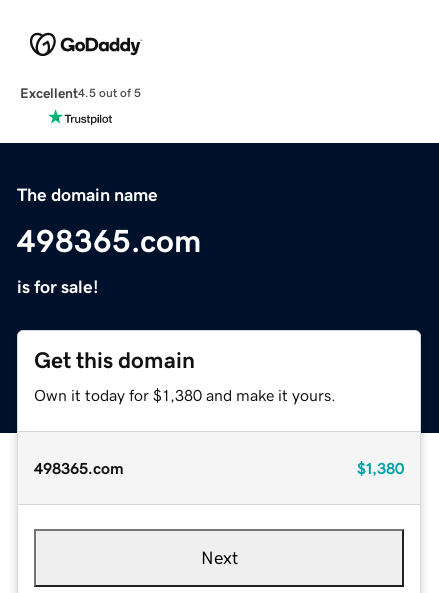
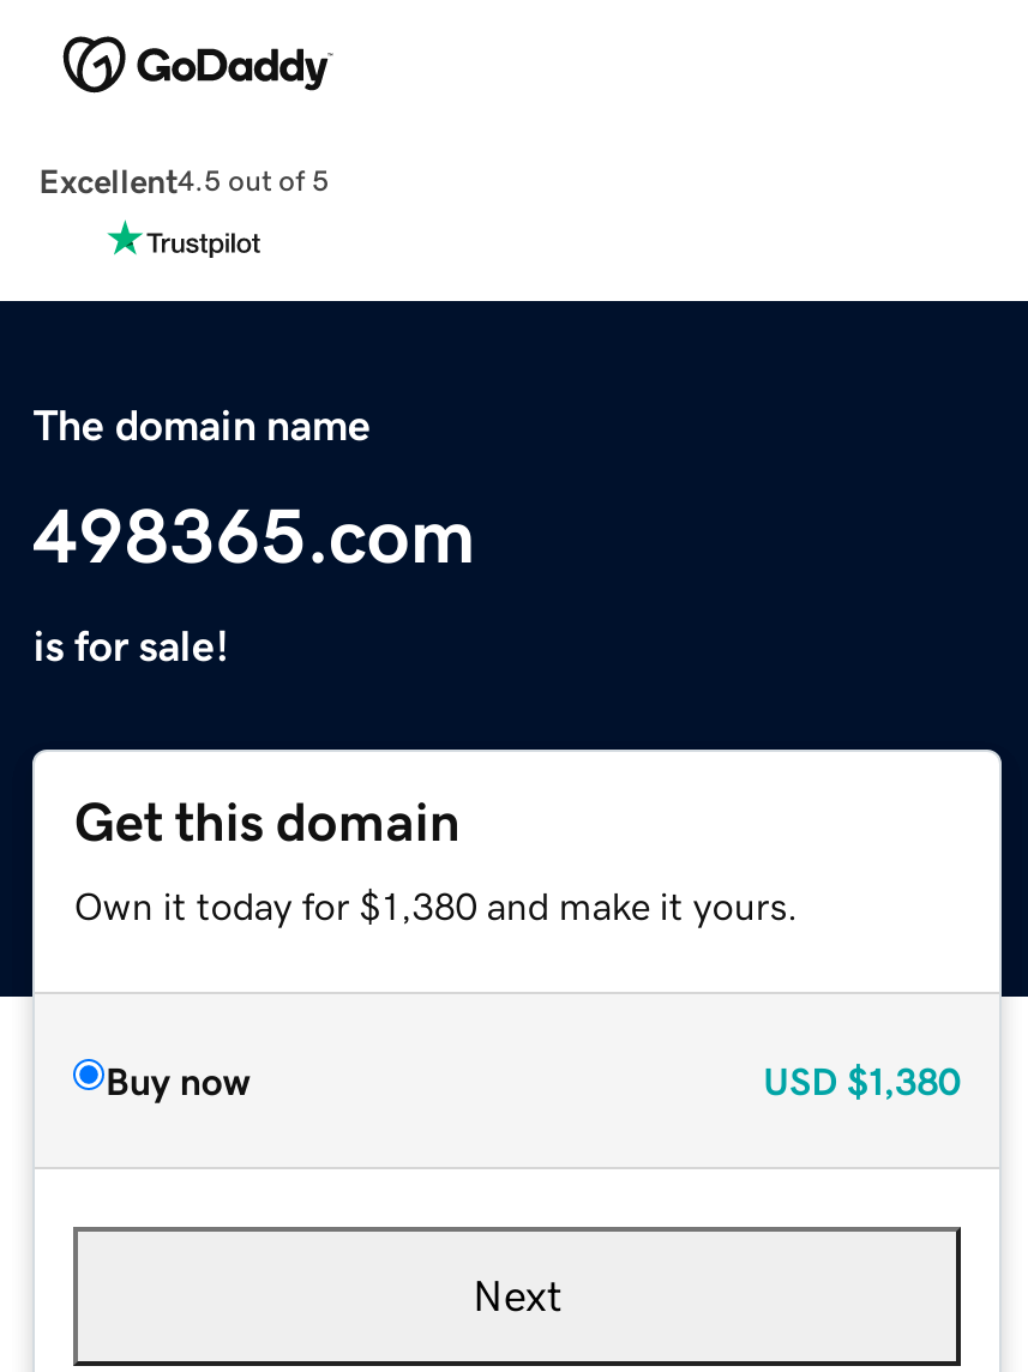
- 498365.com
- $1,380
+ Buy now
+ USD $1,380
